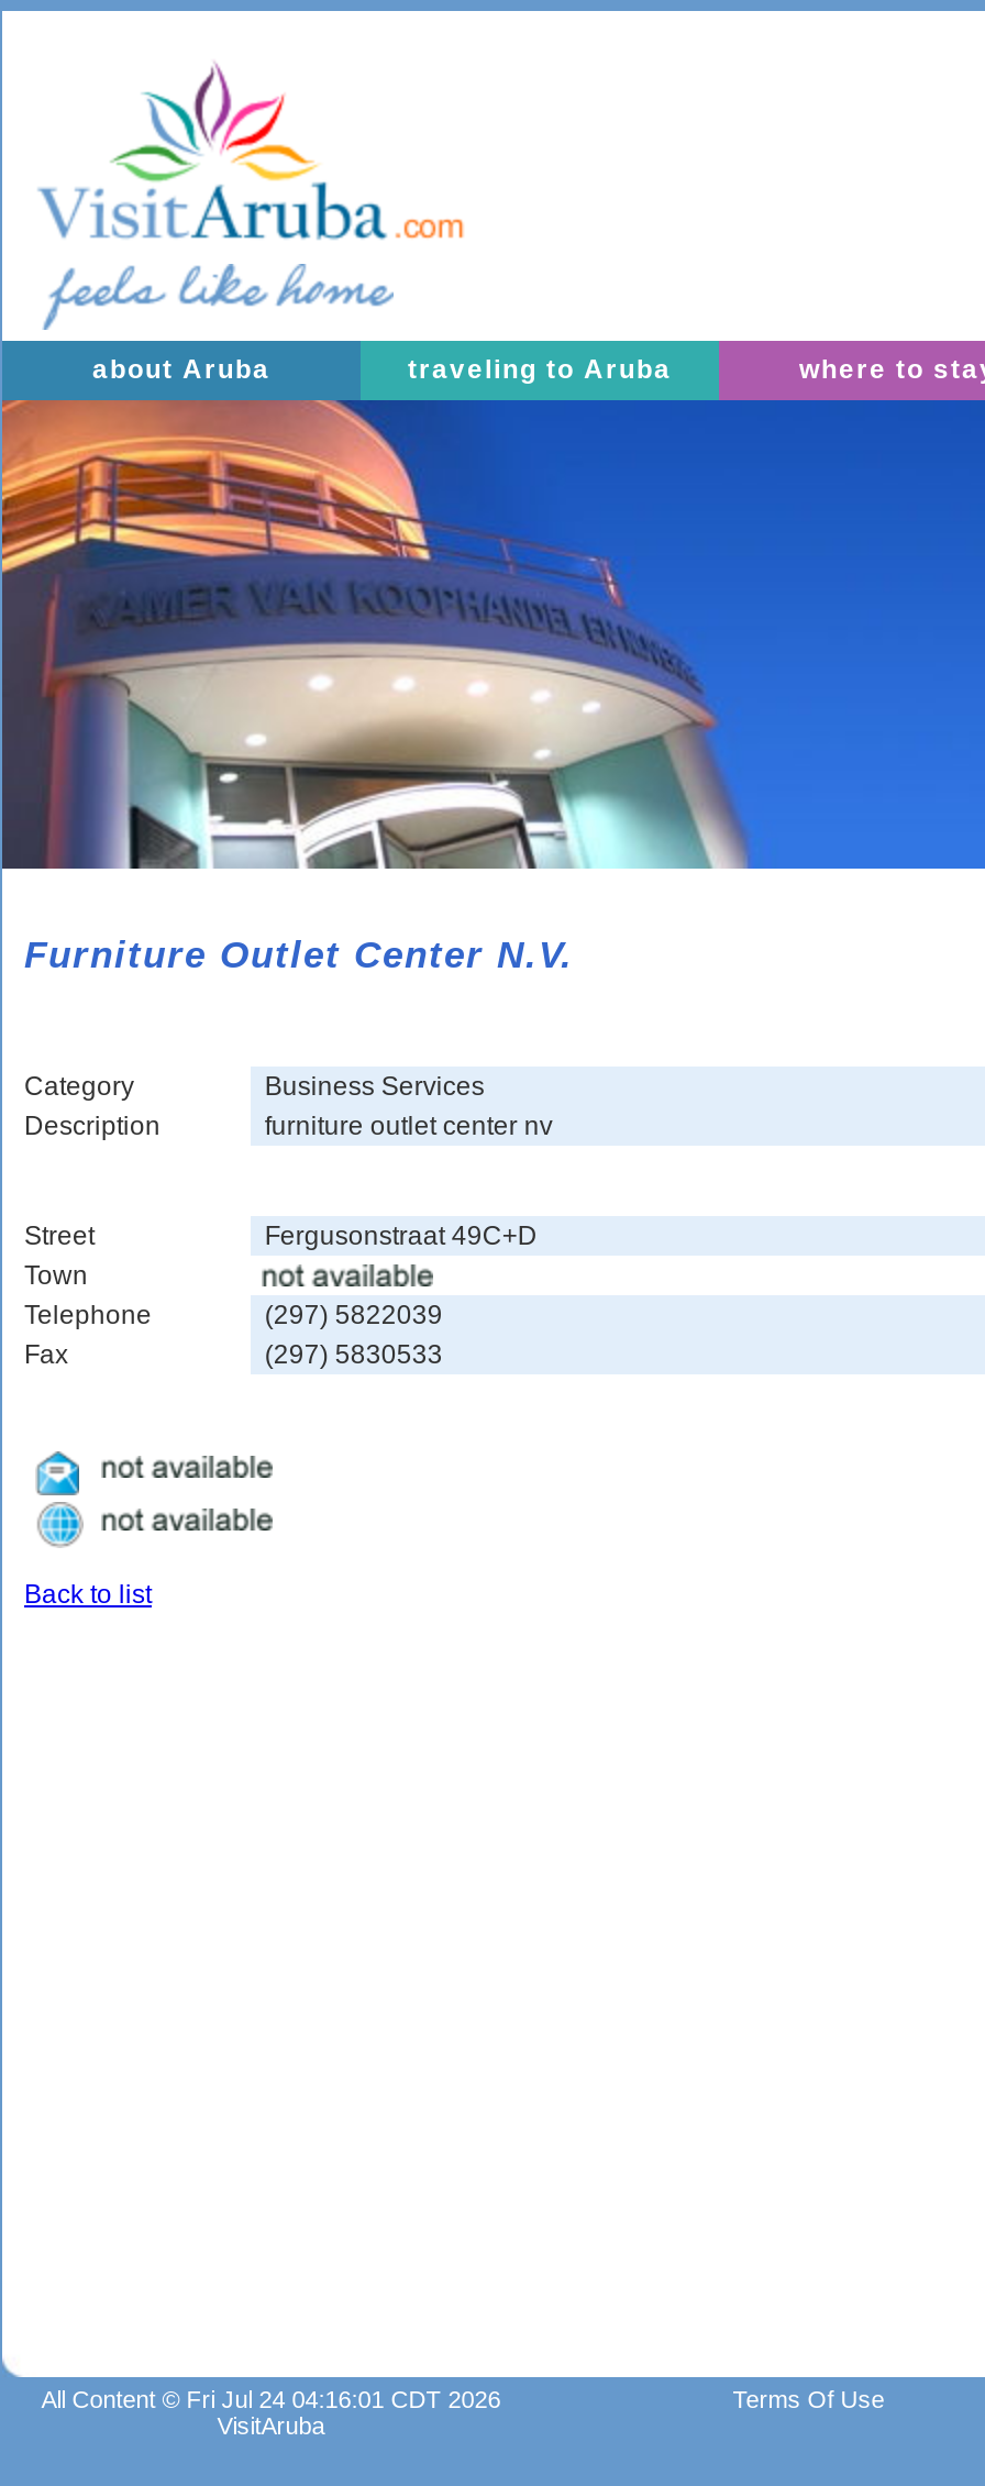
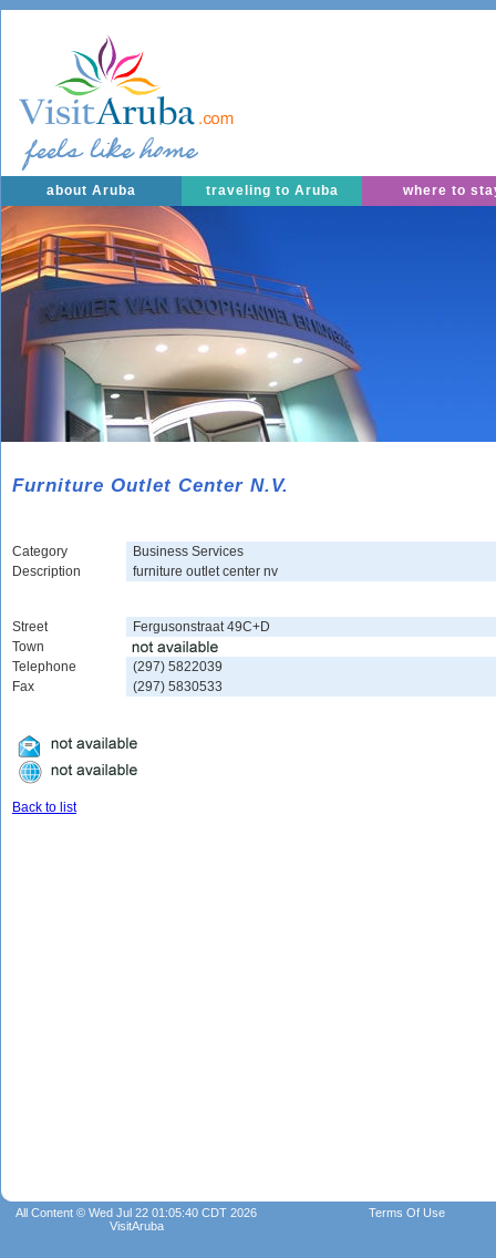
- All Content © Fri Jul 24 04:16:01 CDT 2026
+ All Content © Wed Jul 22 01:05:40 CDT 2026
